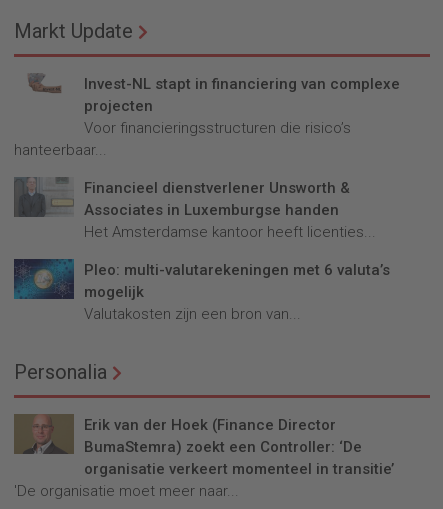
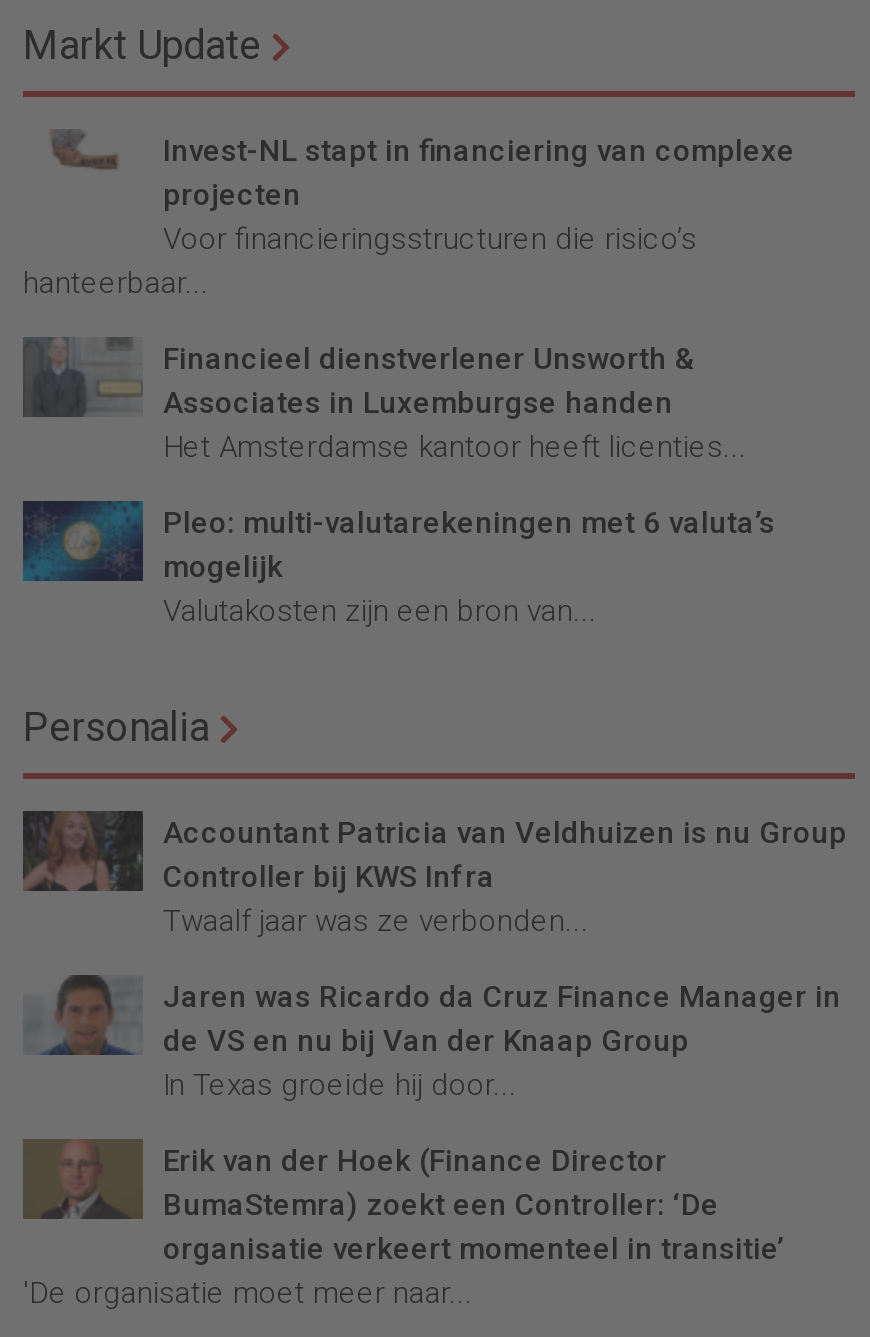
+ [image]
+ Accountant Patricia van Veldhuizen is nu Group
+ Controller bij KWS Infra
+ Twaalf jaar was ze verbonden...
+ Jaren was Ricardo da Cruz Finance Manager in
+ de VS en nu bij Van der Knaap Group
+ In Texas groeide hij door...

+ [image]
